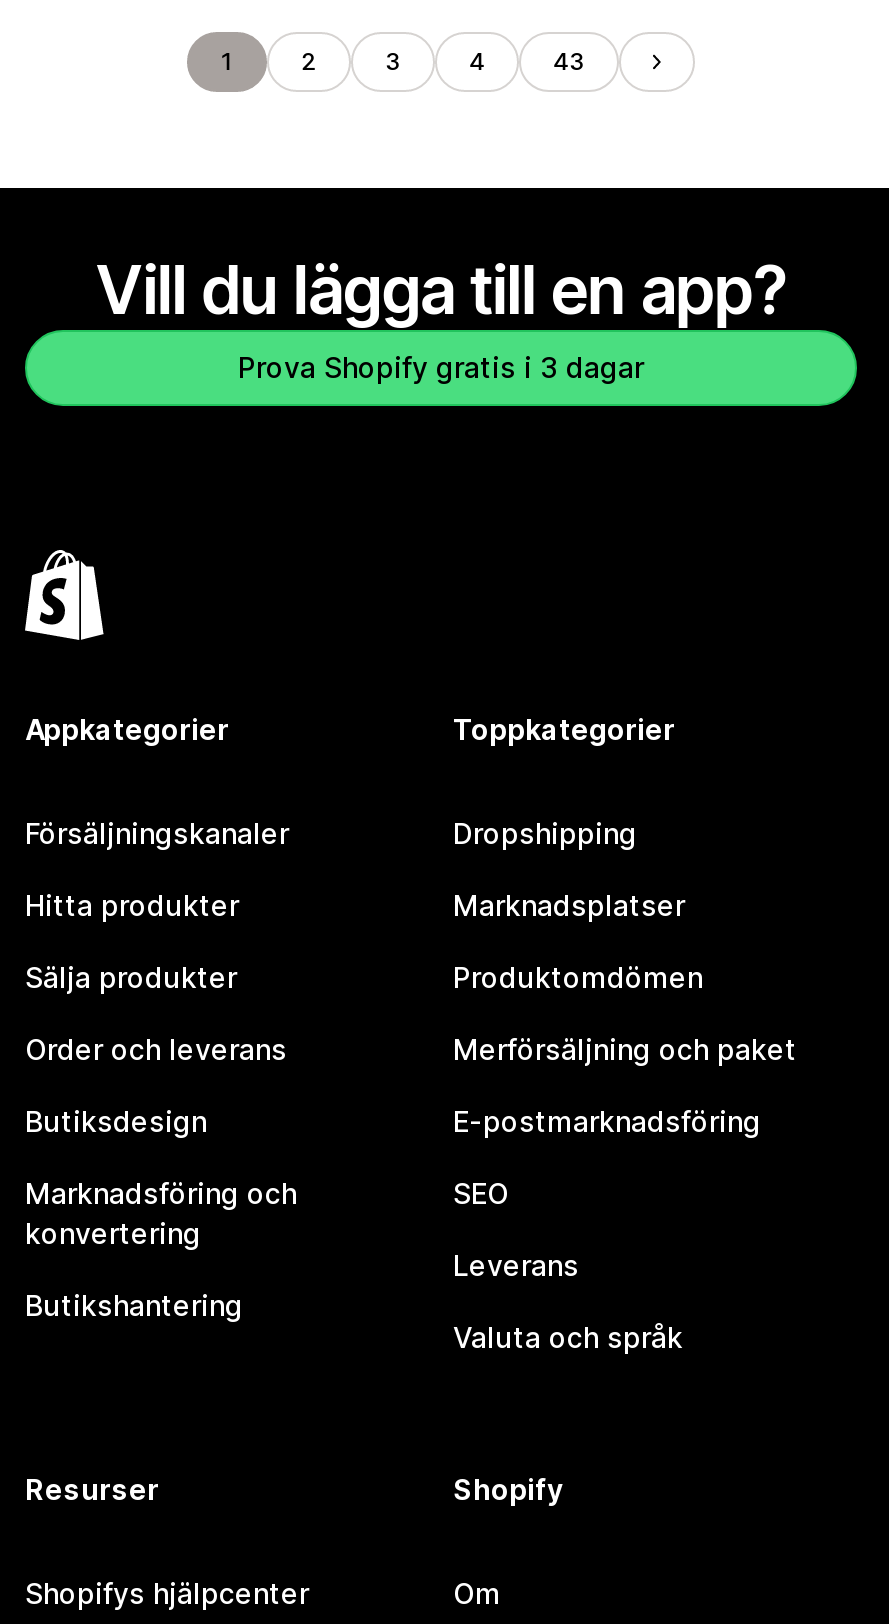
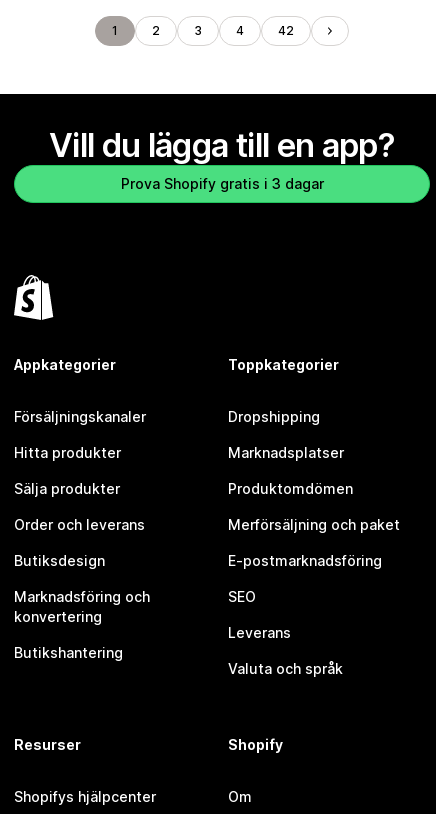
- 43
+ 42
